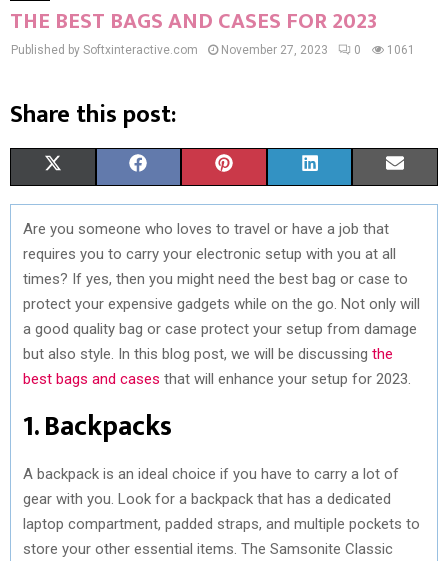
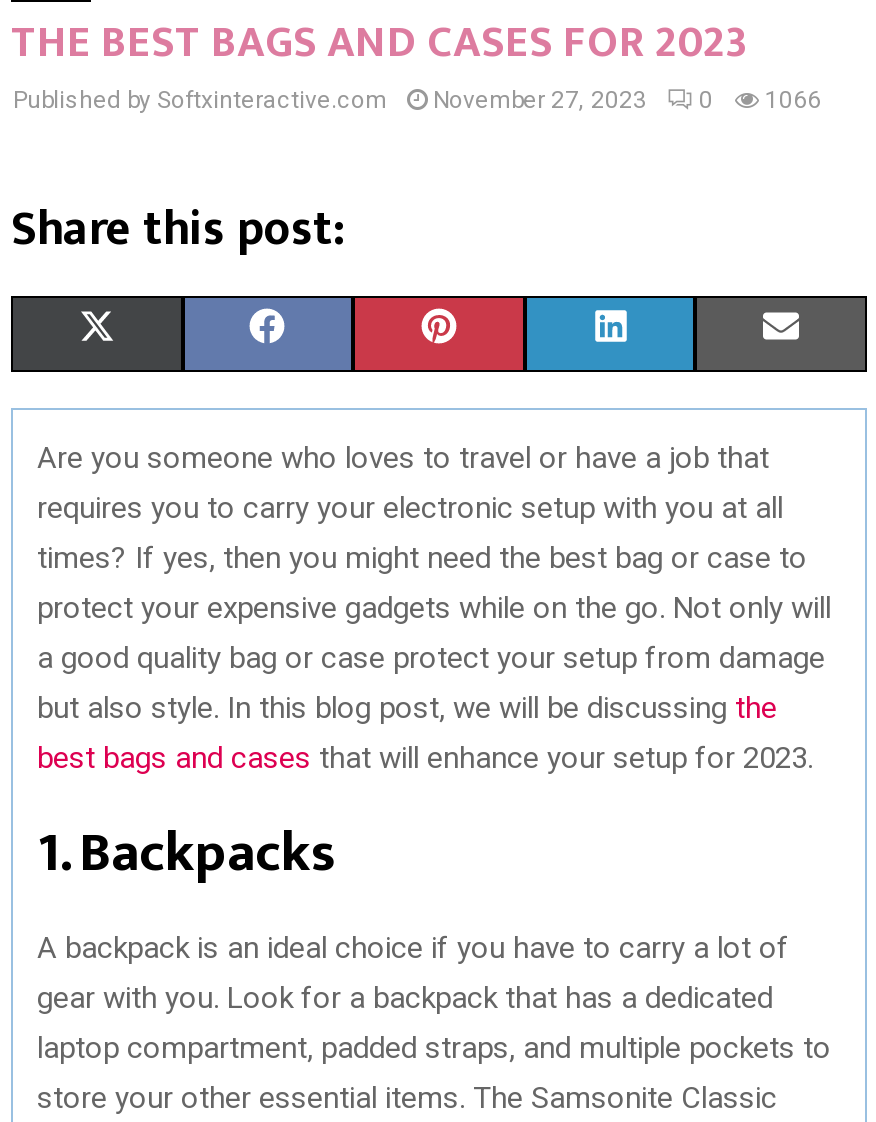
- Published by Softxinteractive.com November 27, 2023 0 1061
+ Published by Softxinteractive.com November 27, 2023 0 1066
